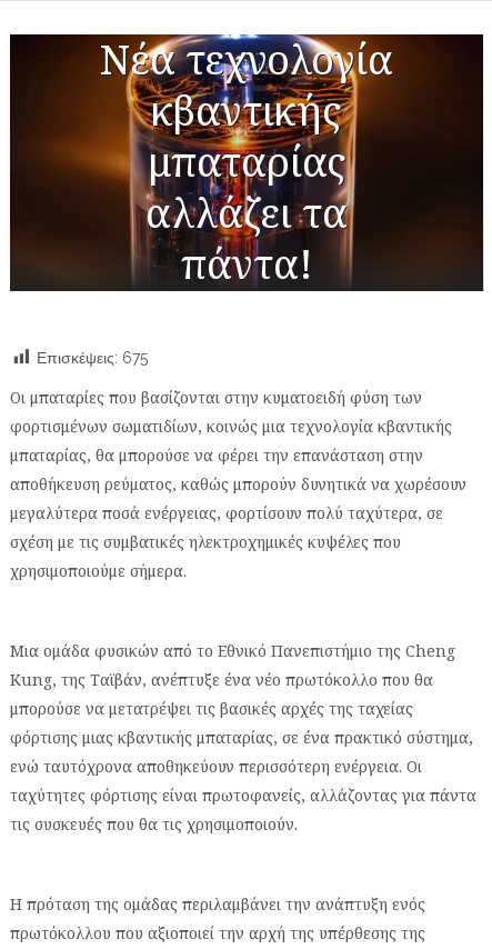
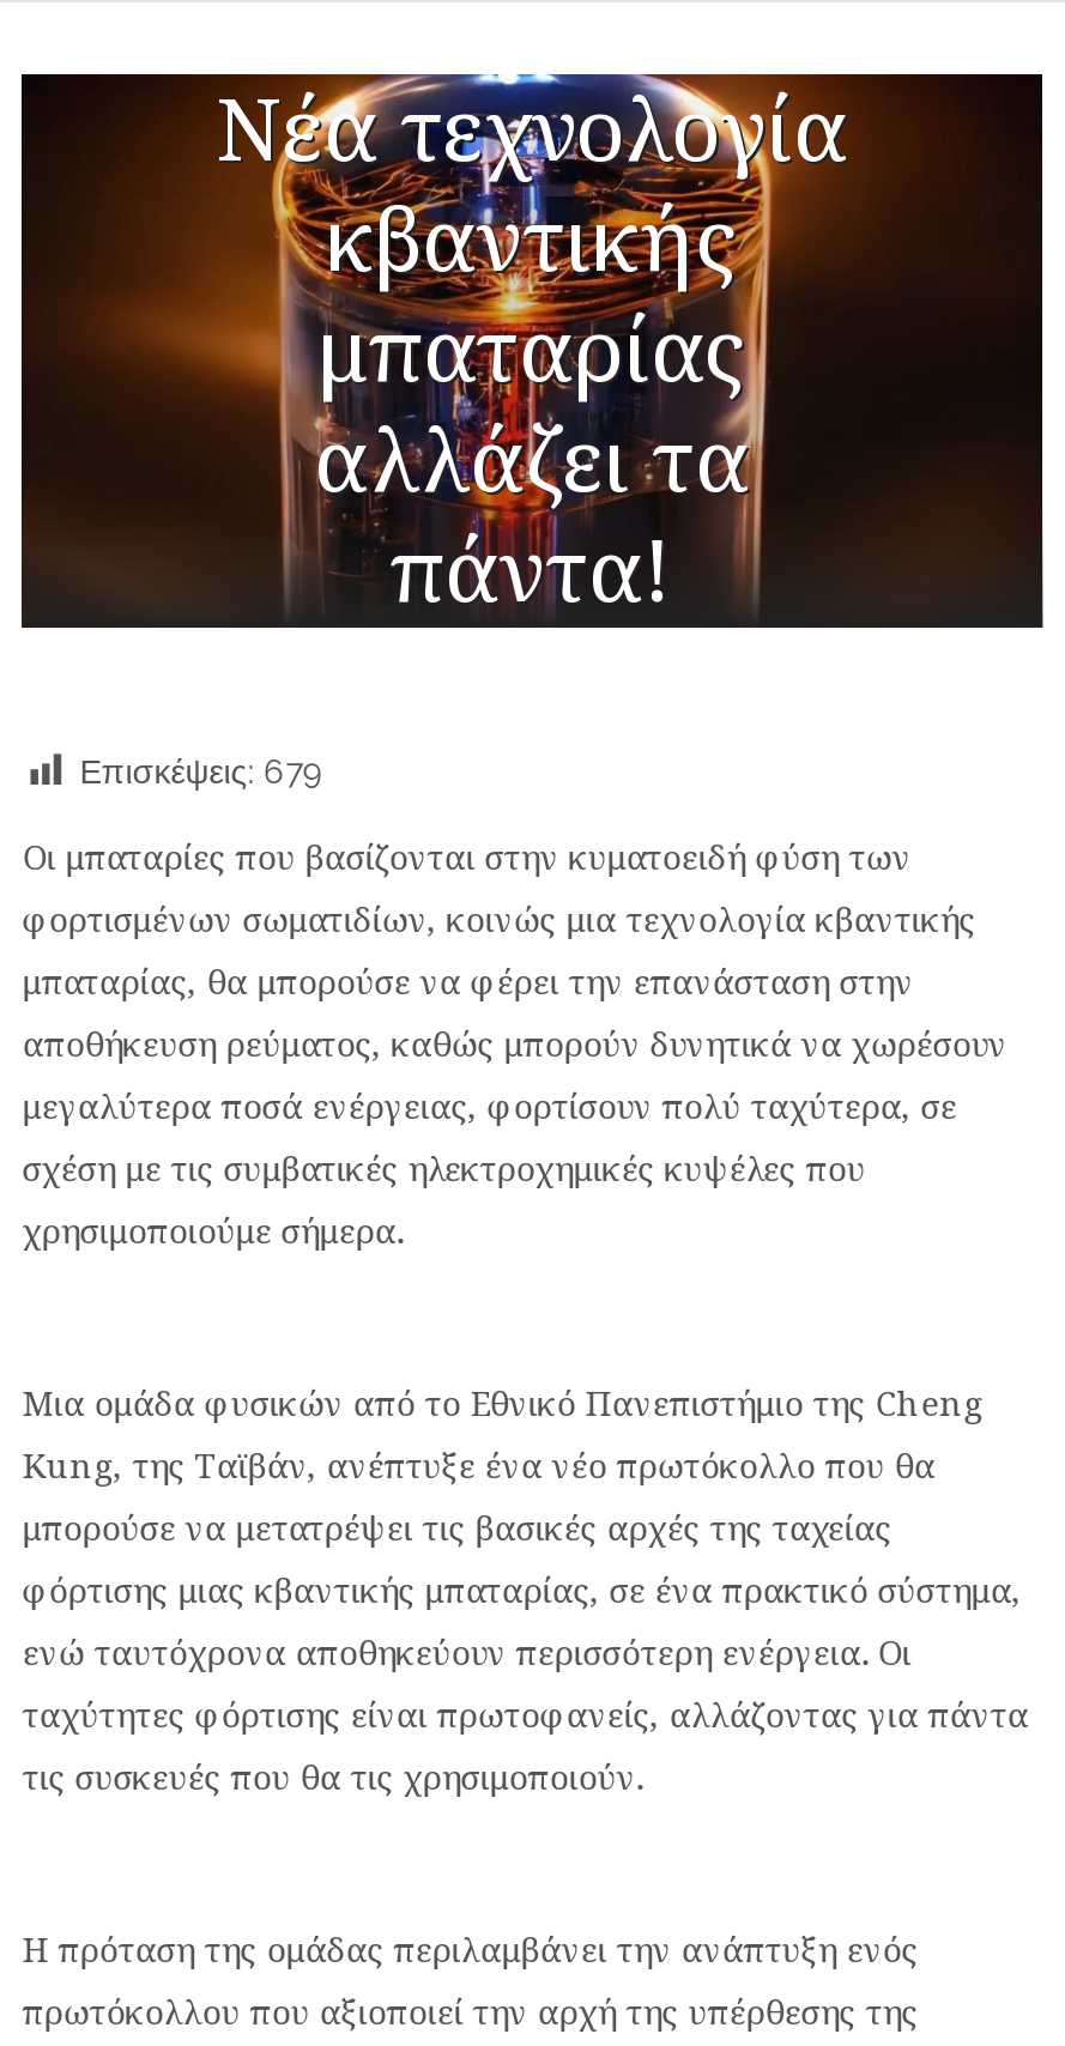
- Επισκέψεις: 675
+ Επισκέψεις: 679
